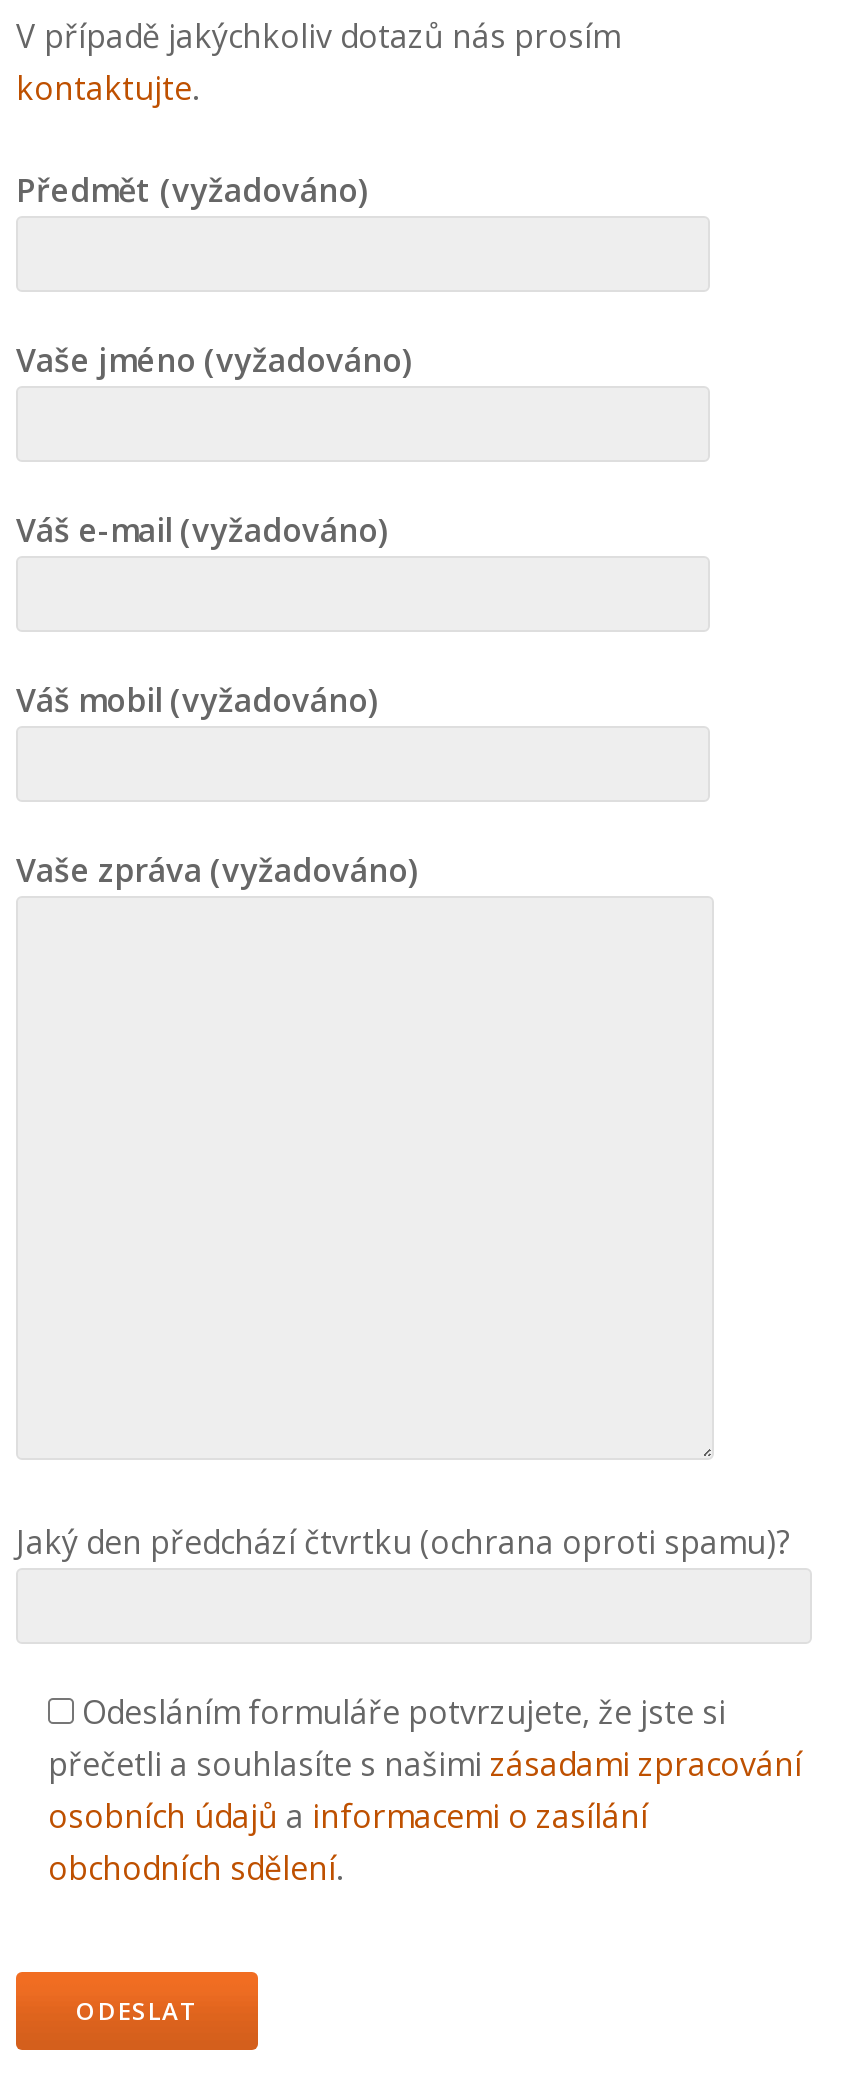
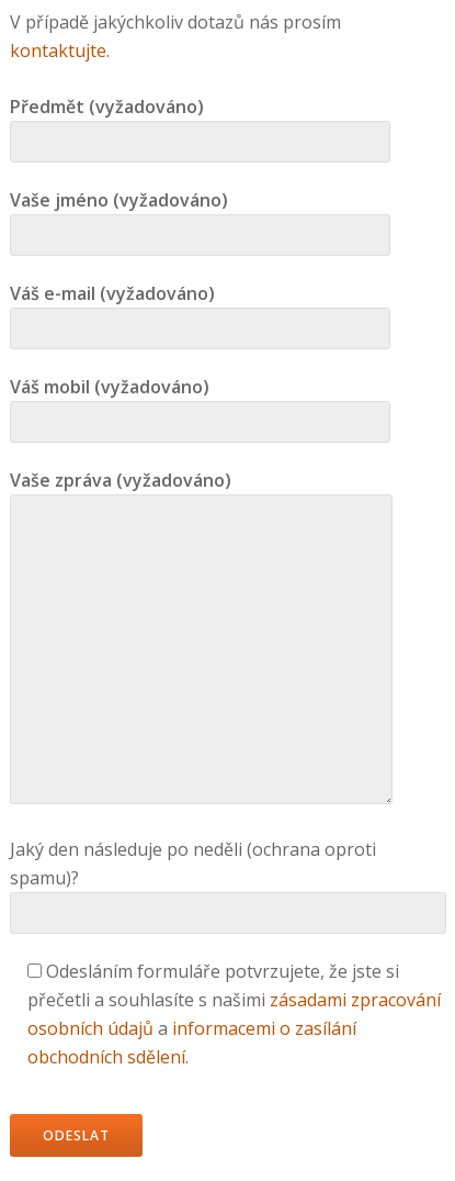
- Jaký den předchází čtvrtku (ochrana oproti spamu)?
+ Jaký den následuje po neděli (ochrana oproti
+ spamu)?
